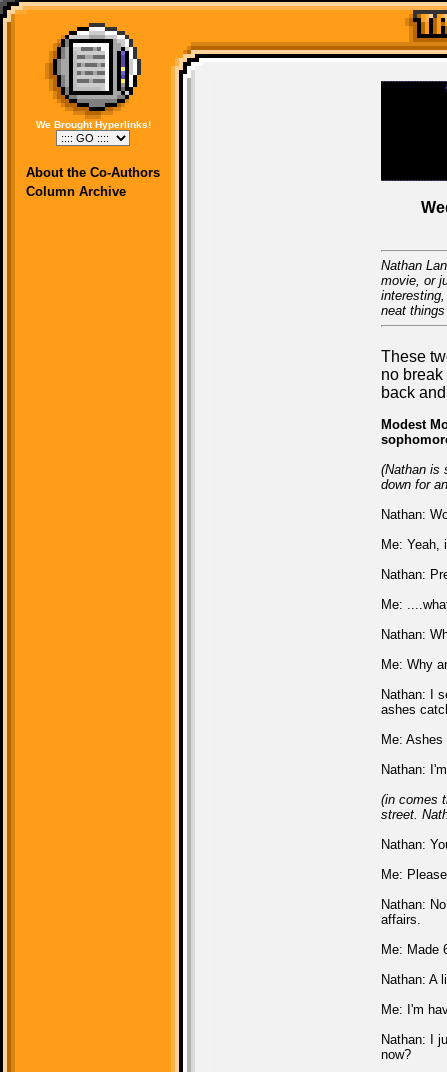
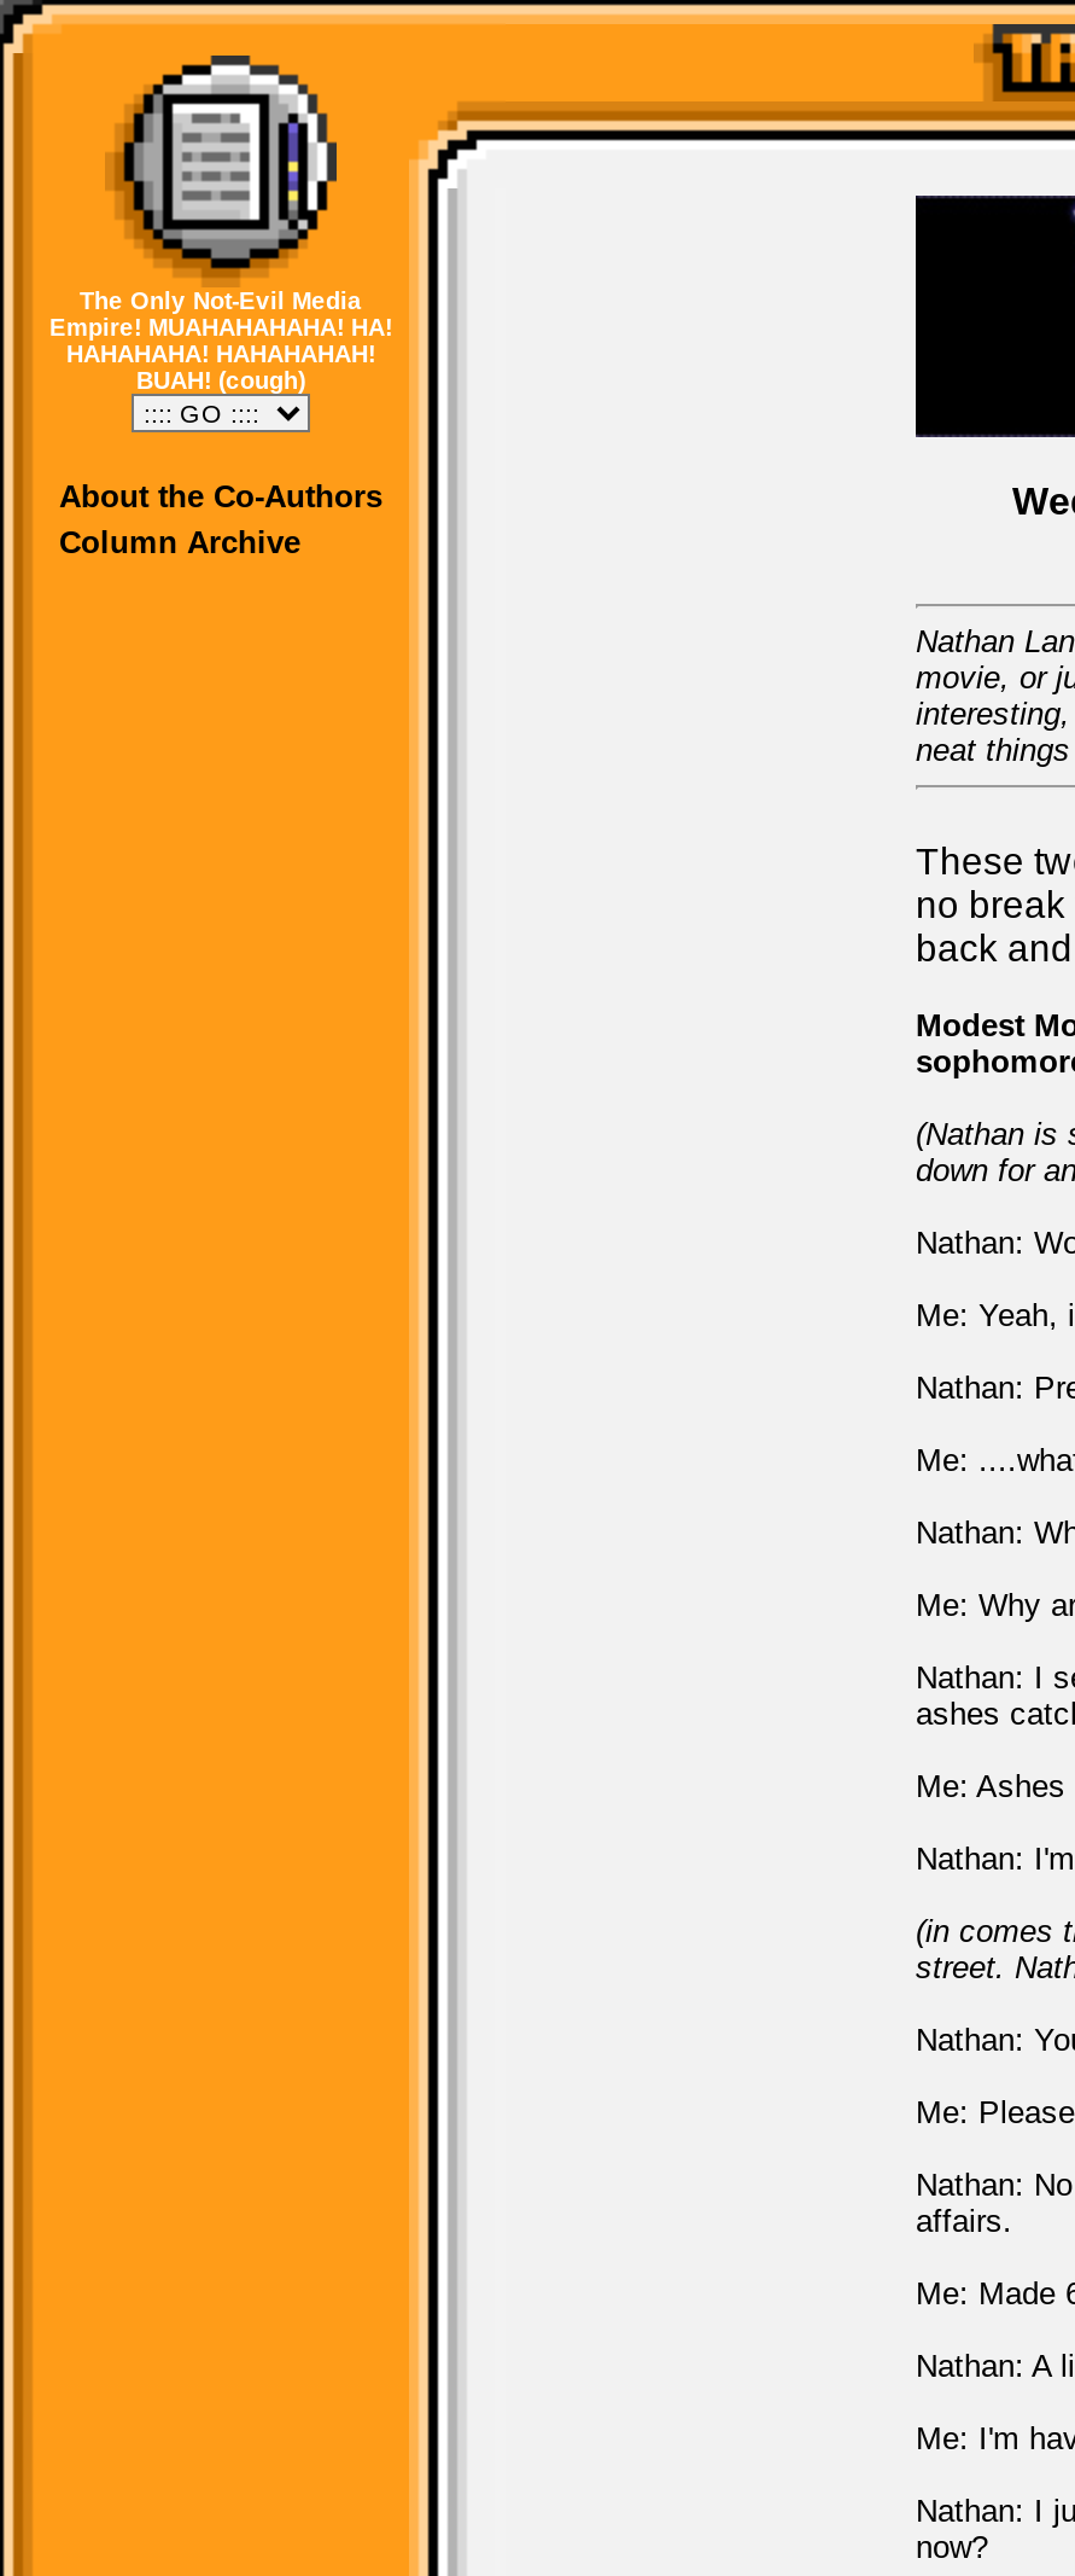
- We Brought Hyperlinks!
+ The Only Not-Evil Media
+ Empire! MUAHAHAHAHA! HA!
+ HAHAHAHA! HAHAHAHAH!
+ BUAH! (cough)

moved down: About the Co-Authors | Column Archive
